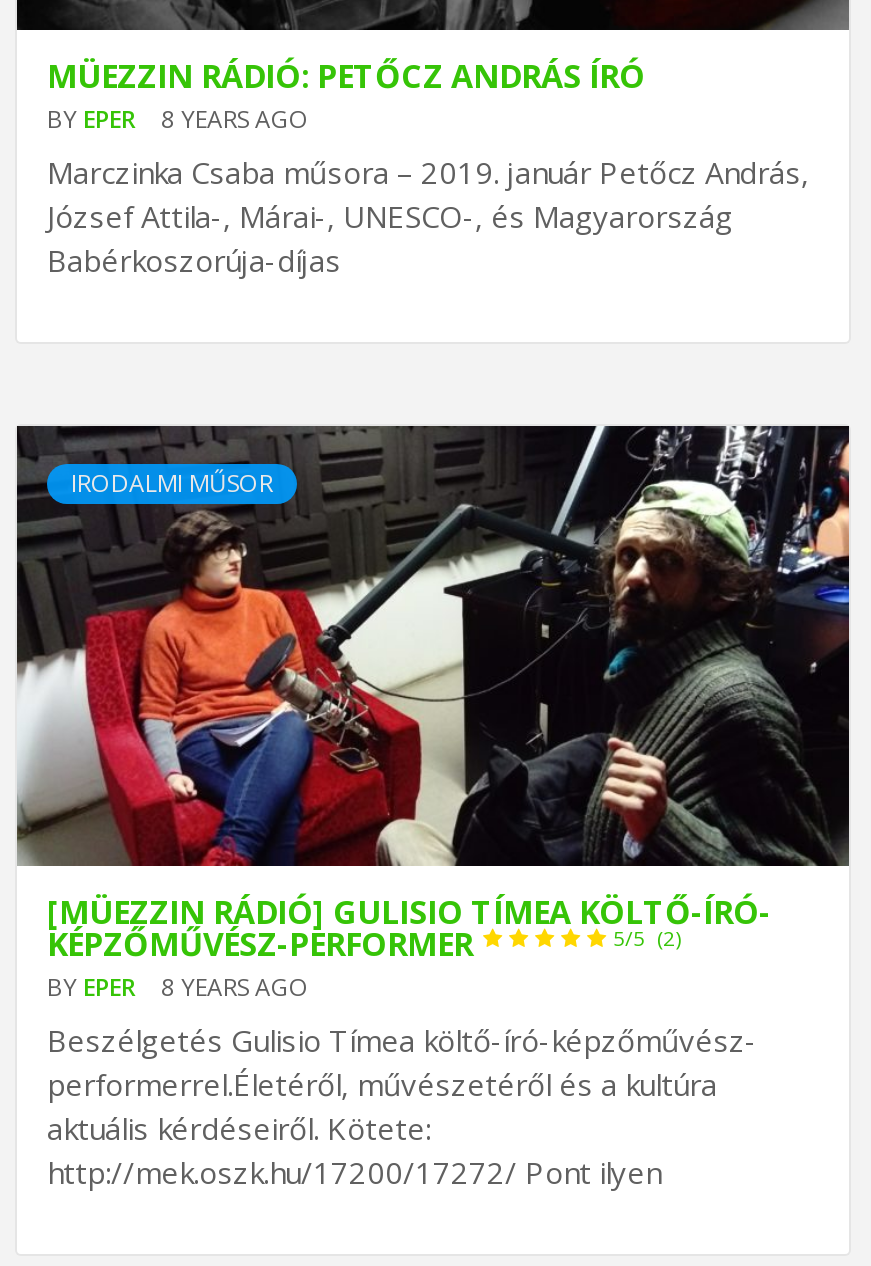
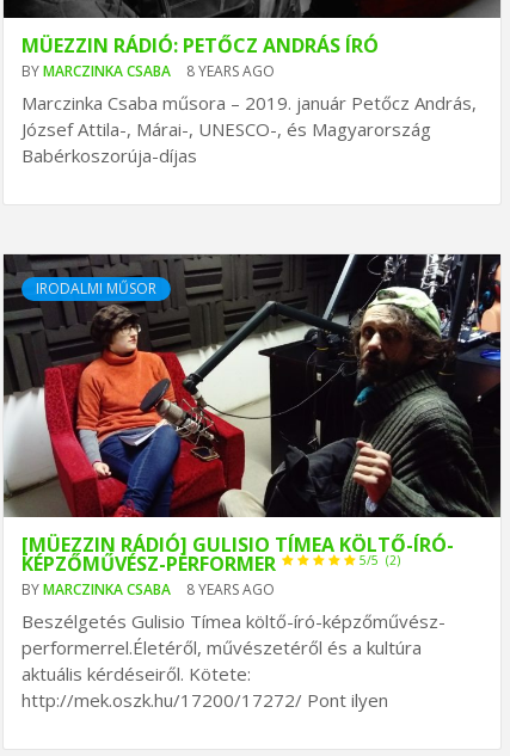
- BY EPER 8 YEARS AGO
+ BY MARCZINKA CSABA 8 YEARS AGO

- BY EPER 8 YEARS AGO
+ BY MARCZINKA CSABA 8 YEARS AGO
